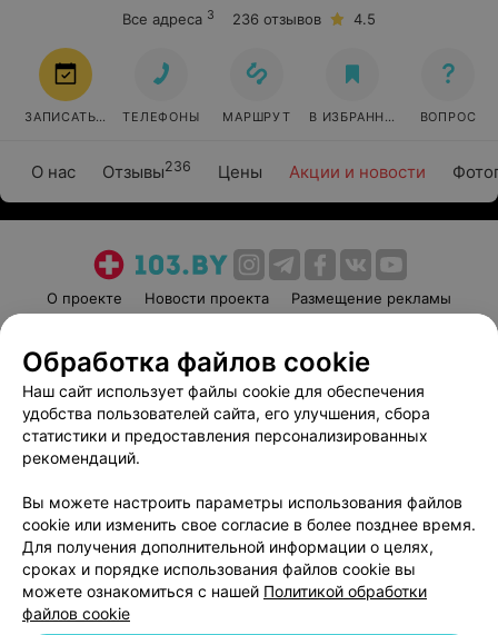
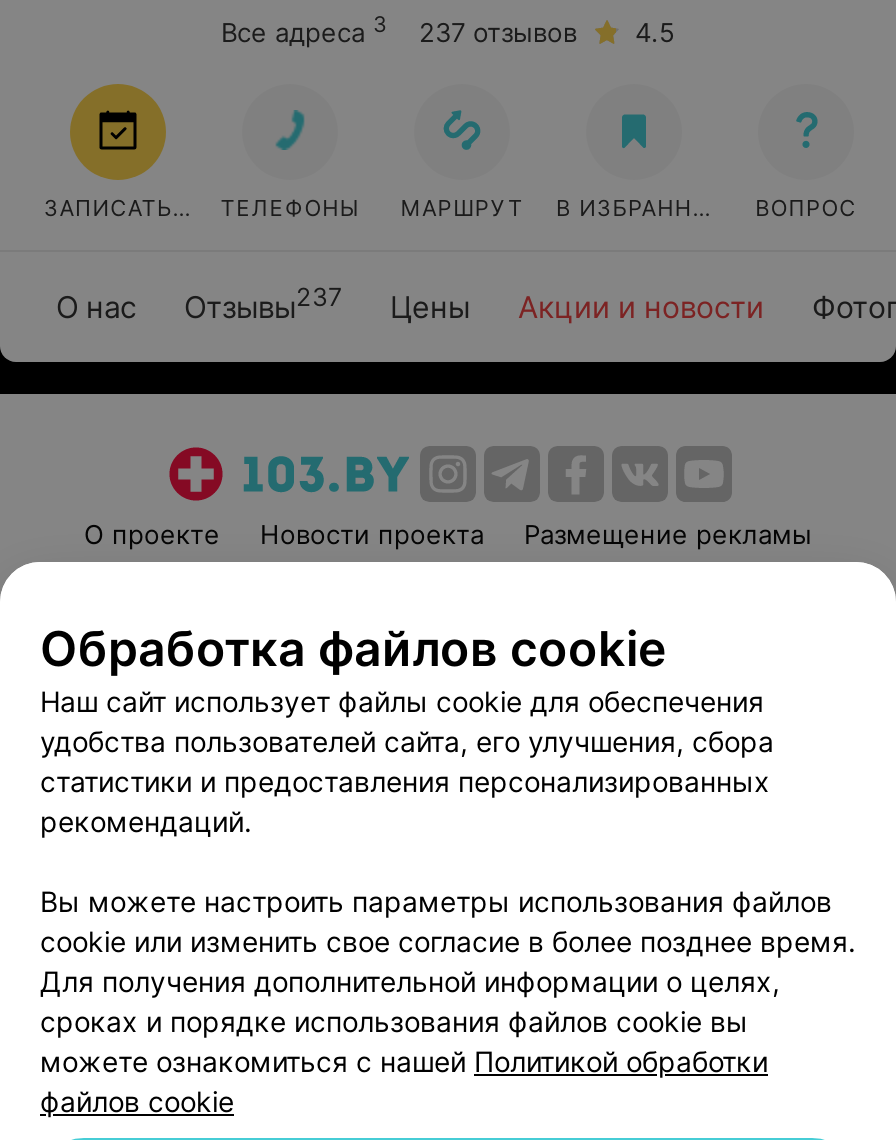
- Все адреса 3 236 отзывов 4.5
+ Все адреса 3 237 отзывов 4.5

- Отзывы236
+ Отзывы237
